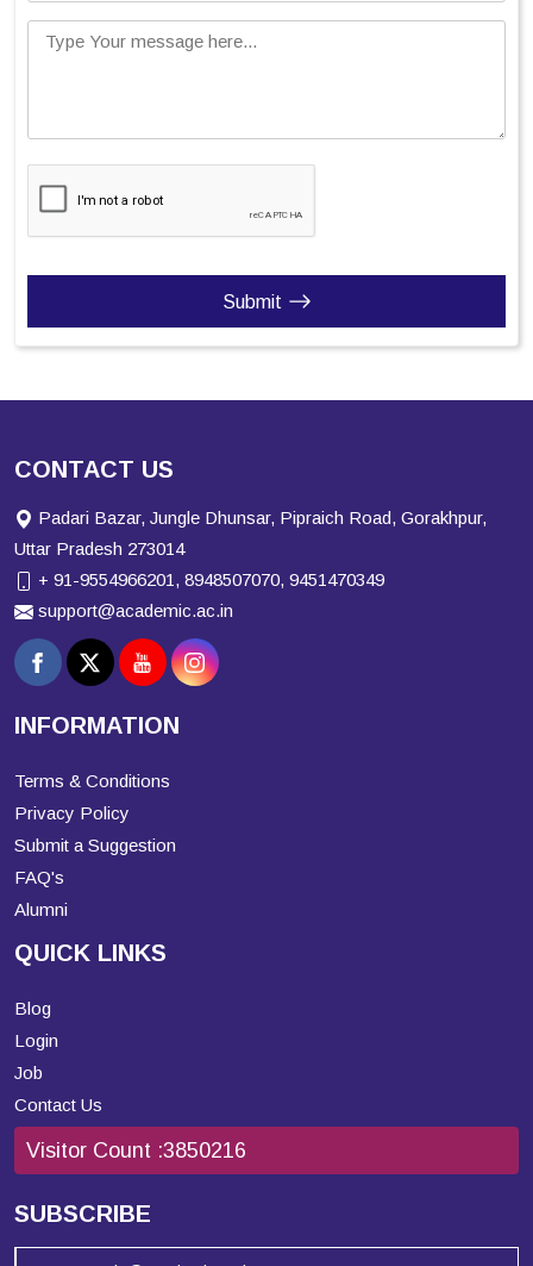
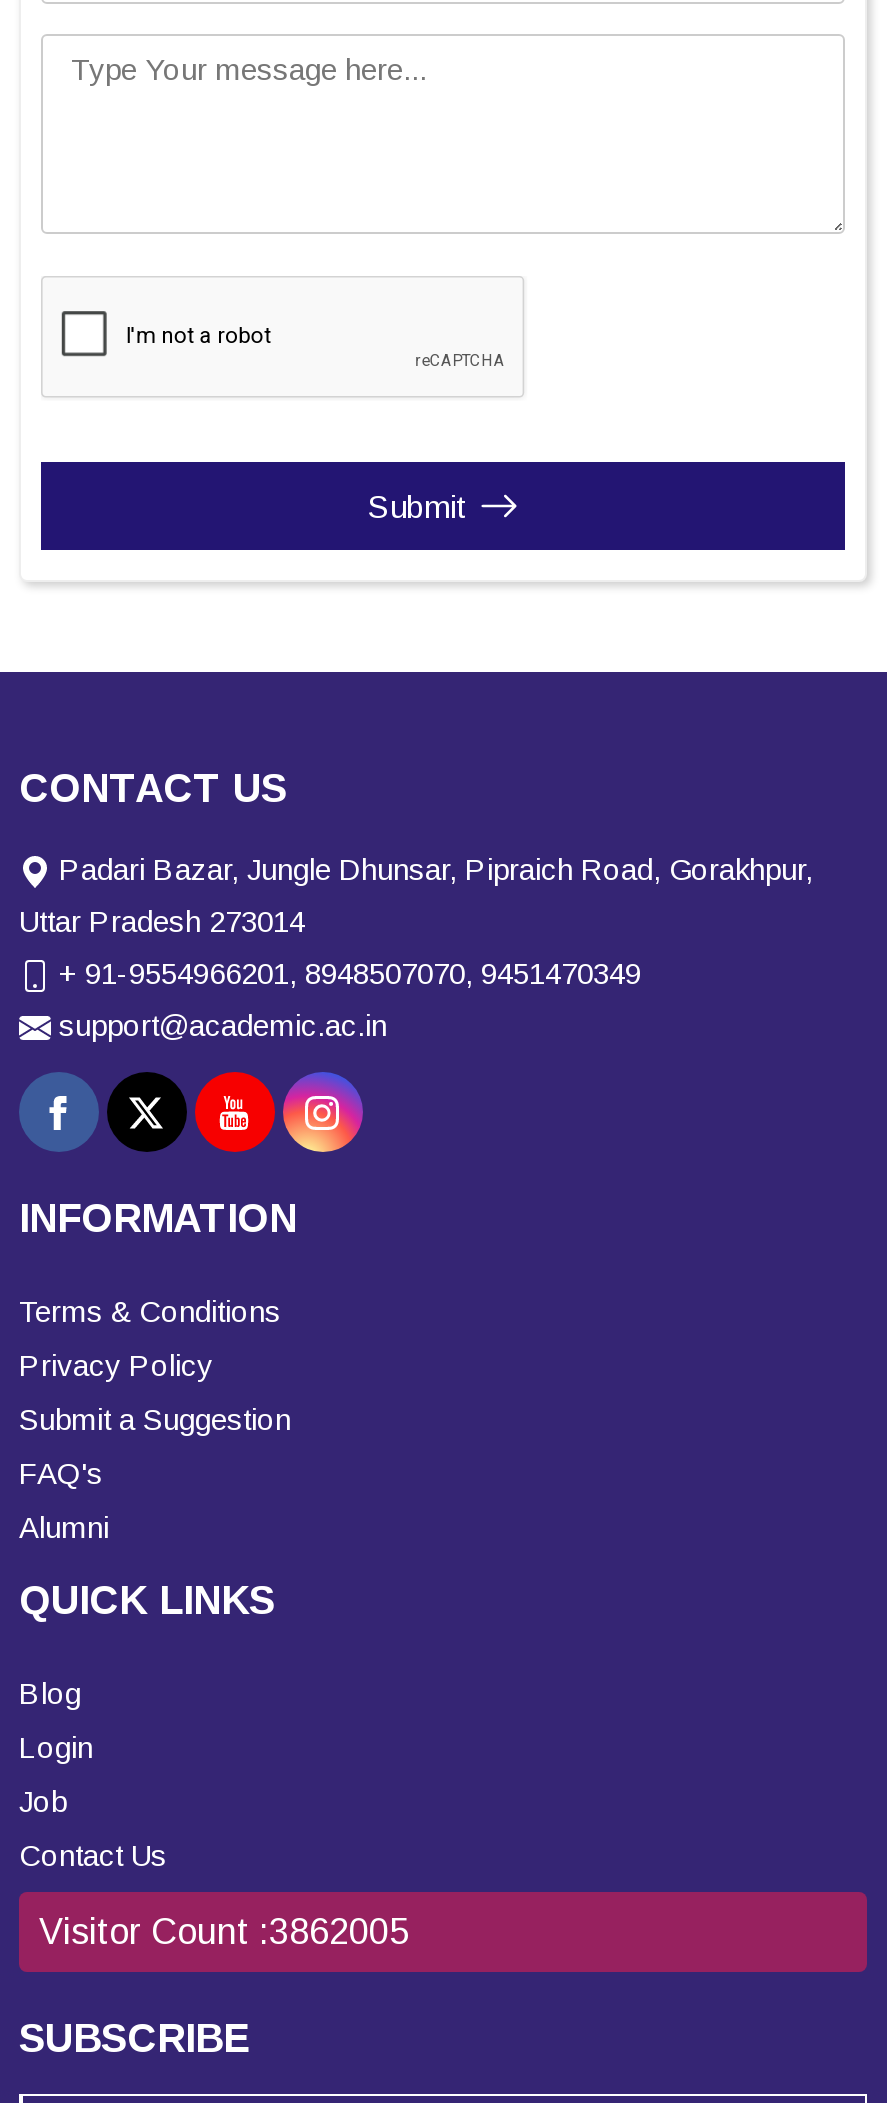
- Visitor Count : 3850216
+ Visitor Count : 3862005
